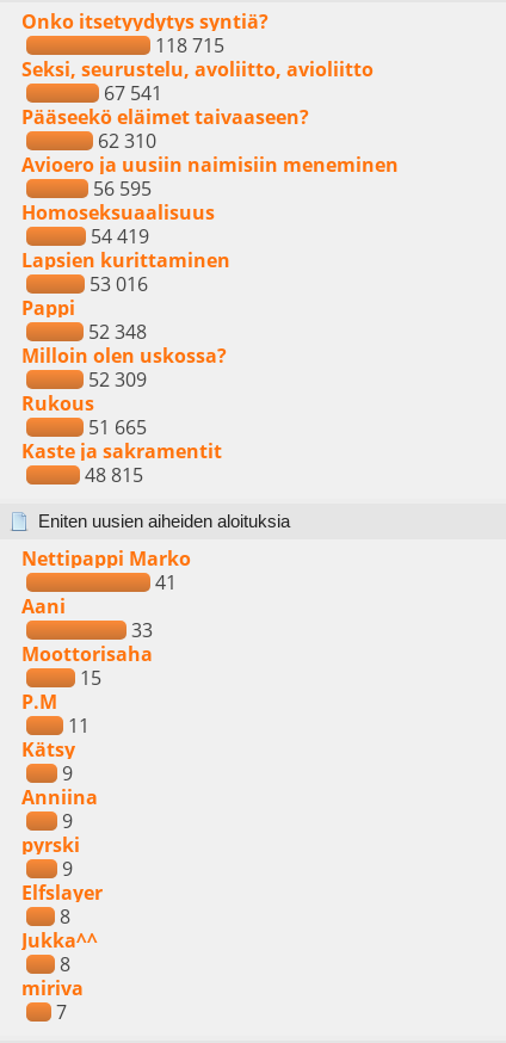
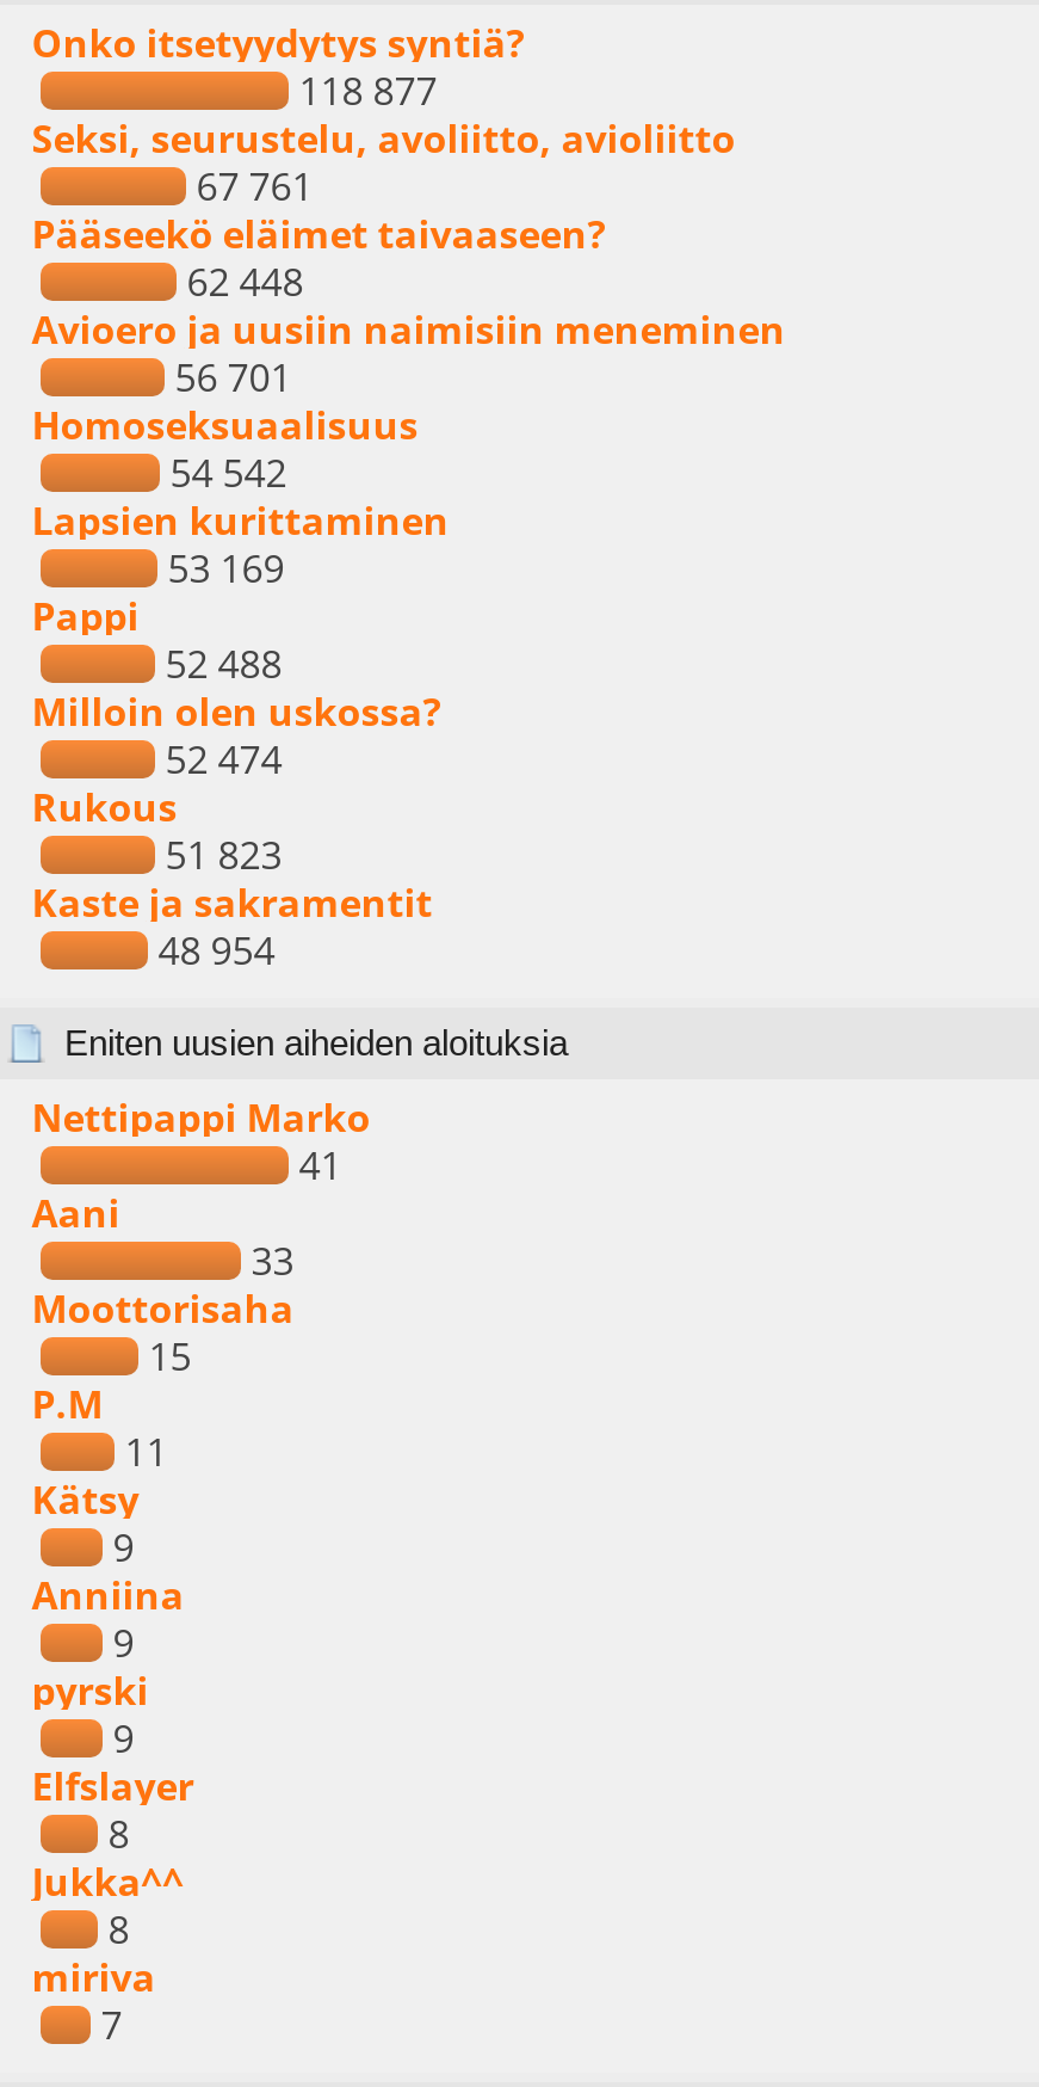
- 118 715
+ 118 877

- 67 541
+ 67 761

- 62 310
+ 62 448

- 56 595
+ 56 701

- 54 419
+ 54 542

- 53 016
+ 53 169

- 52 348
+ 52 488

- 52 309
+ 52 474

- 51 665
+ 51 823

- 48 815
+ 48 954
